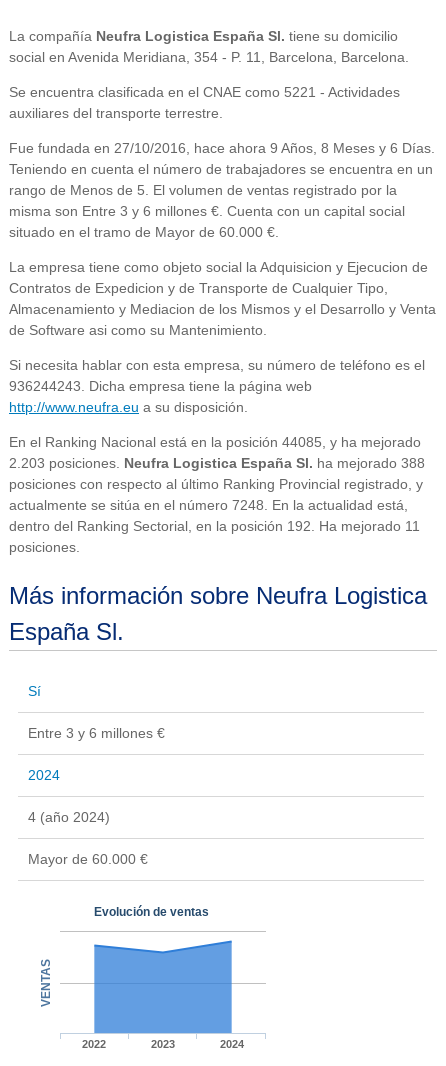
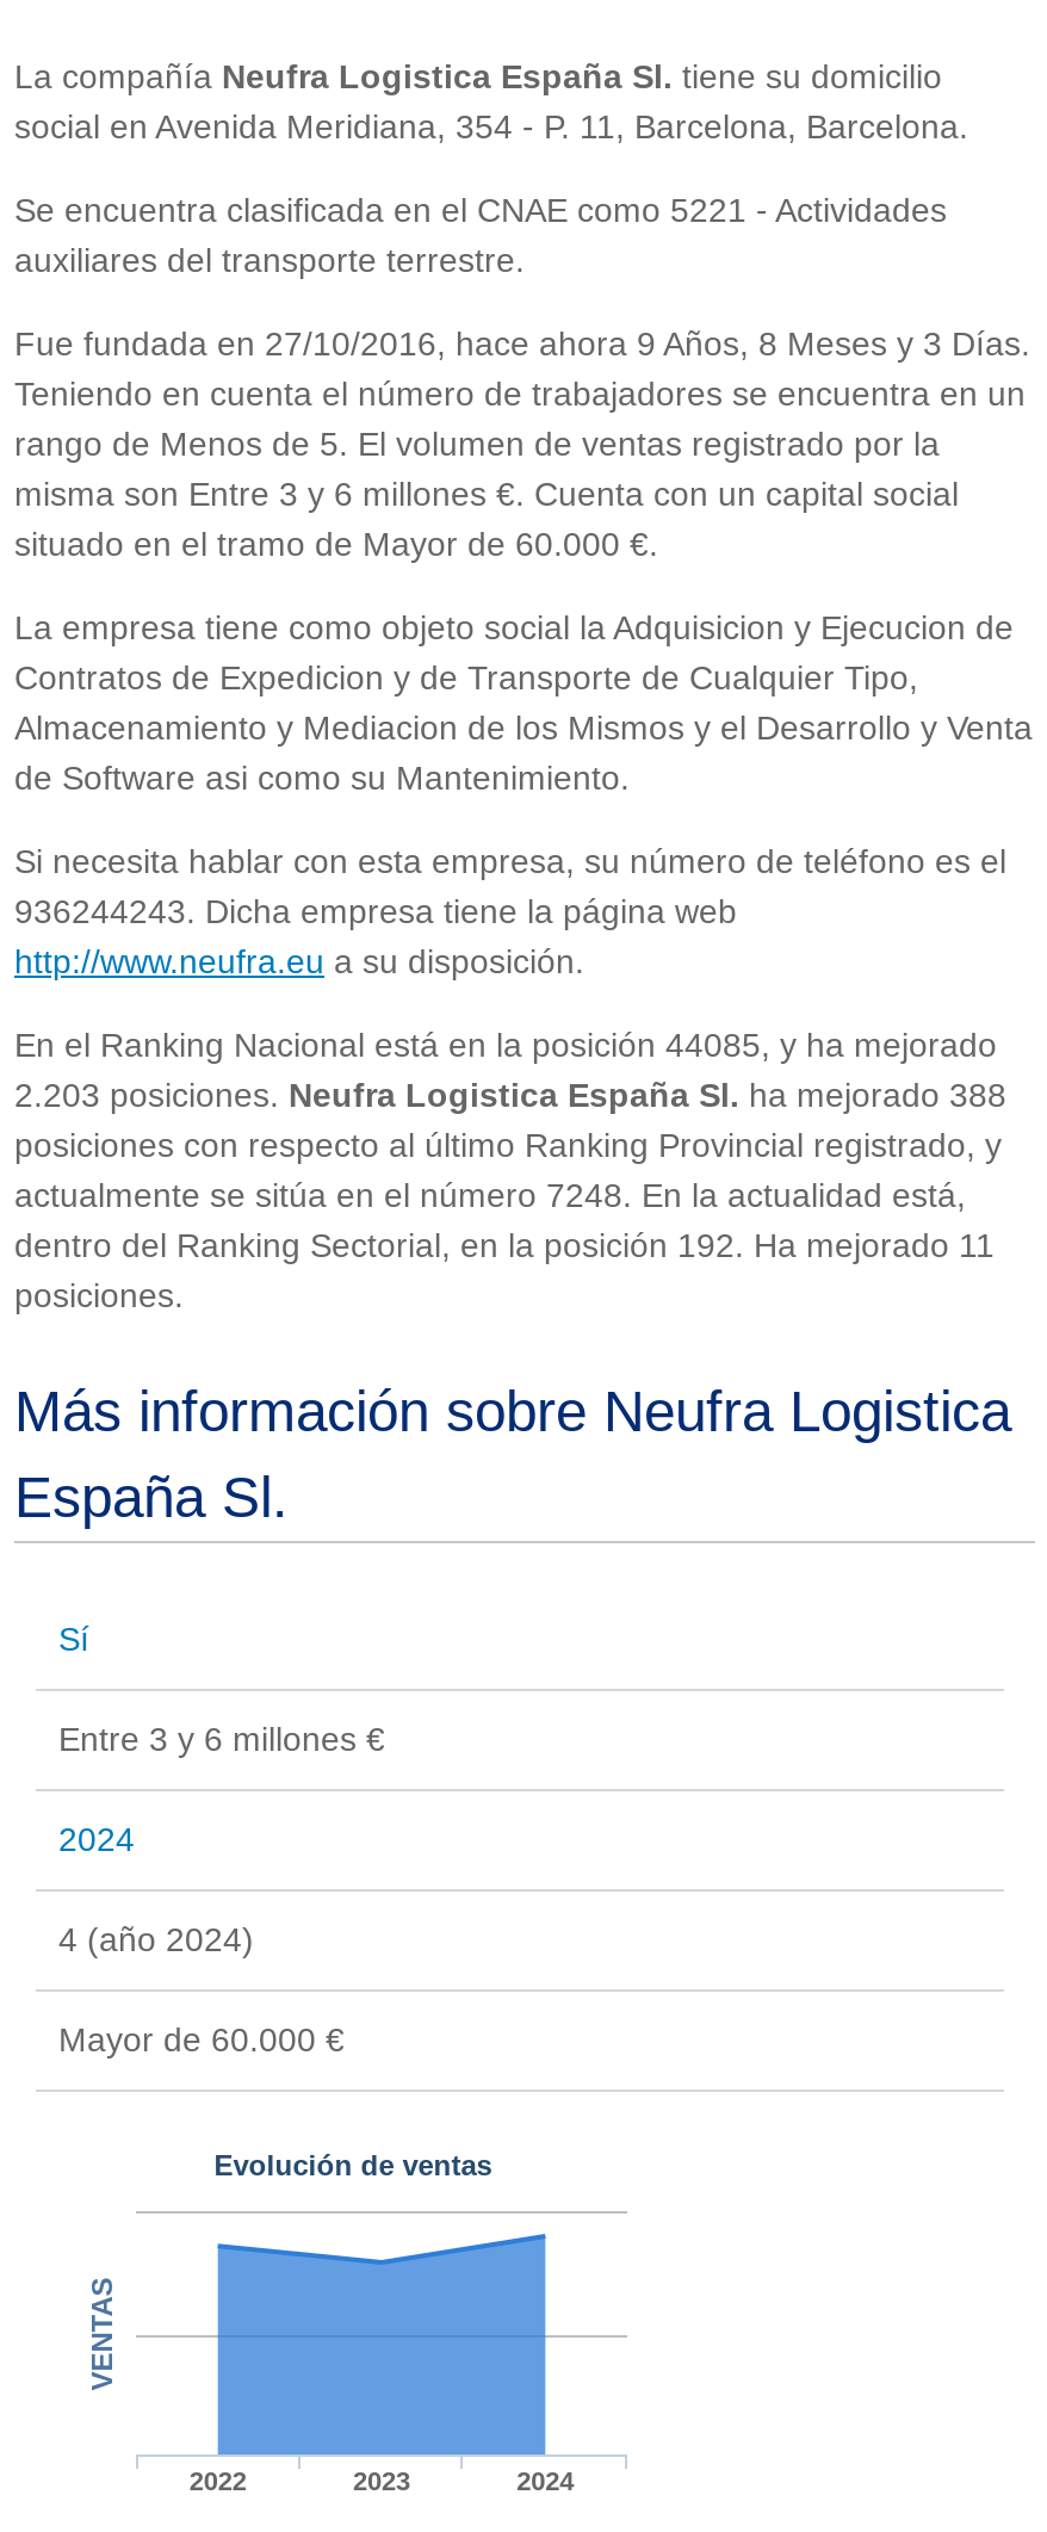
- Fue fundada en 27/10/2016, hace ahora 9 Años, 8 Meses y 6 Días.
+ Fue fundada en 27/10/2016, hace ahora 9 Años, 8 Meses y 3 Días.
